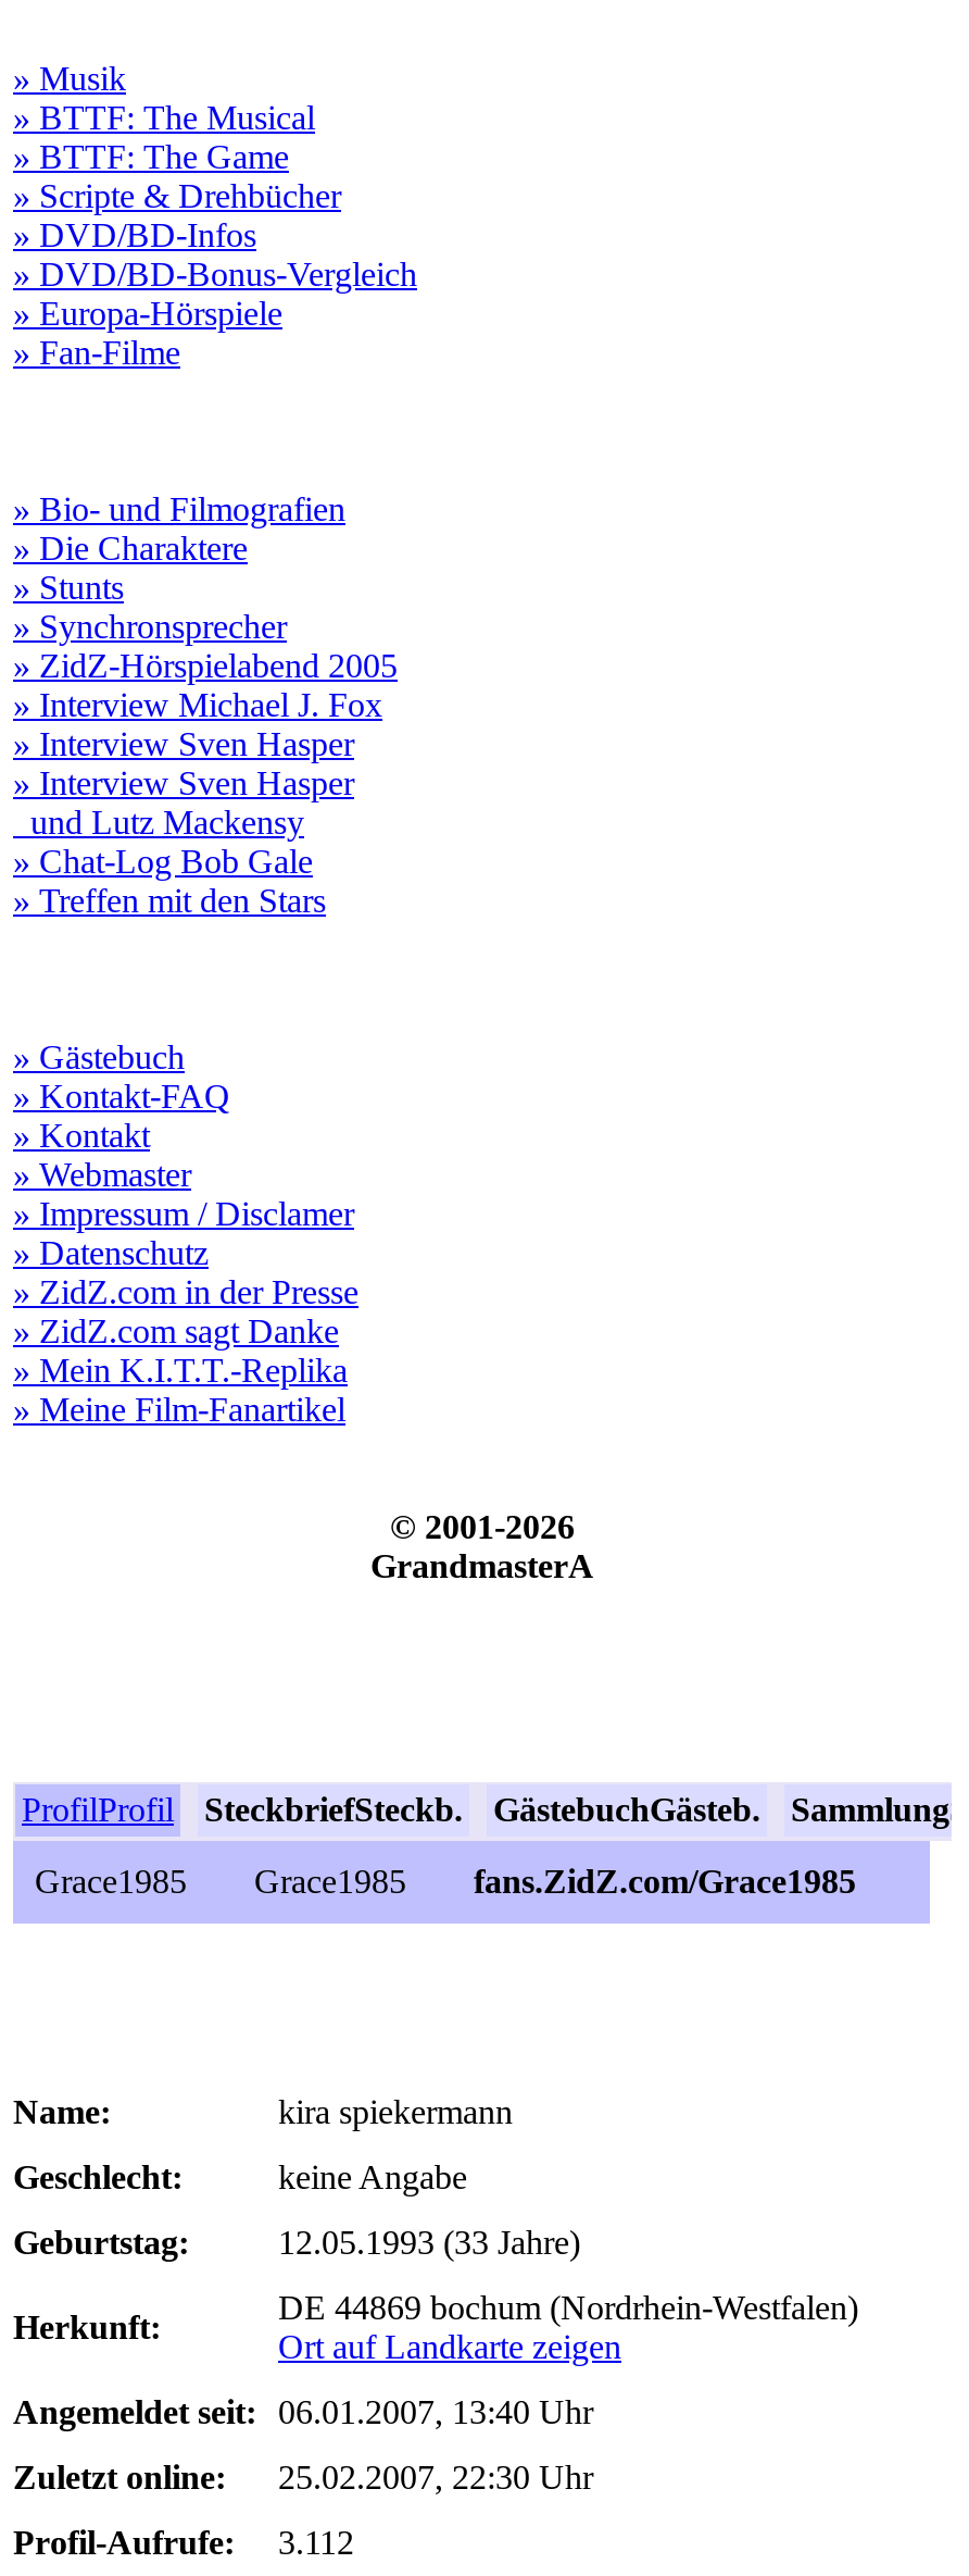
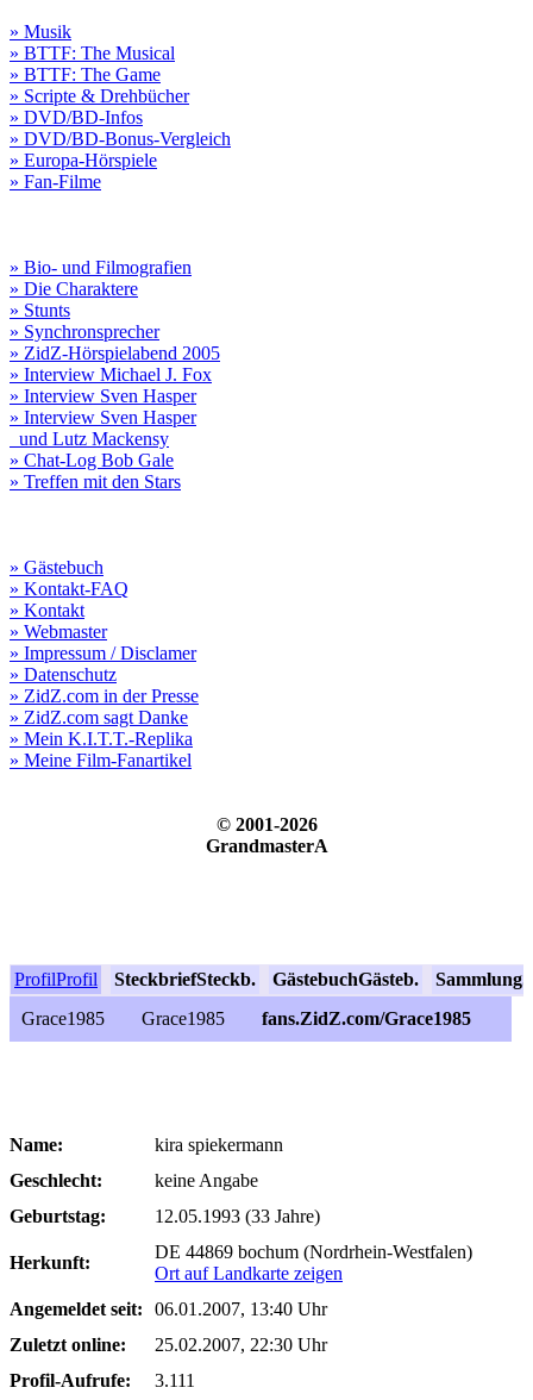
- Profil-Aufrufe: 3.112
+ Profil-Aufrufe: 3.111
